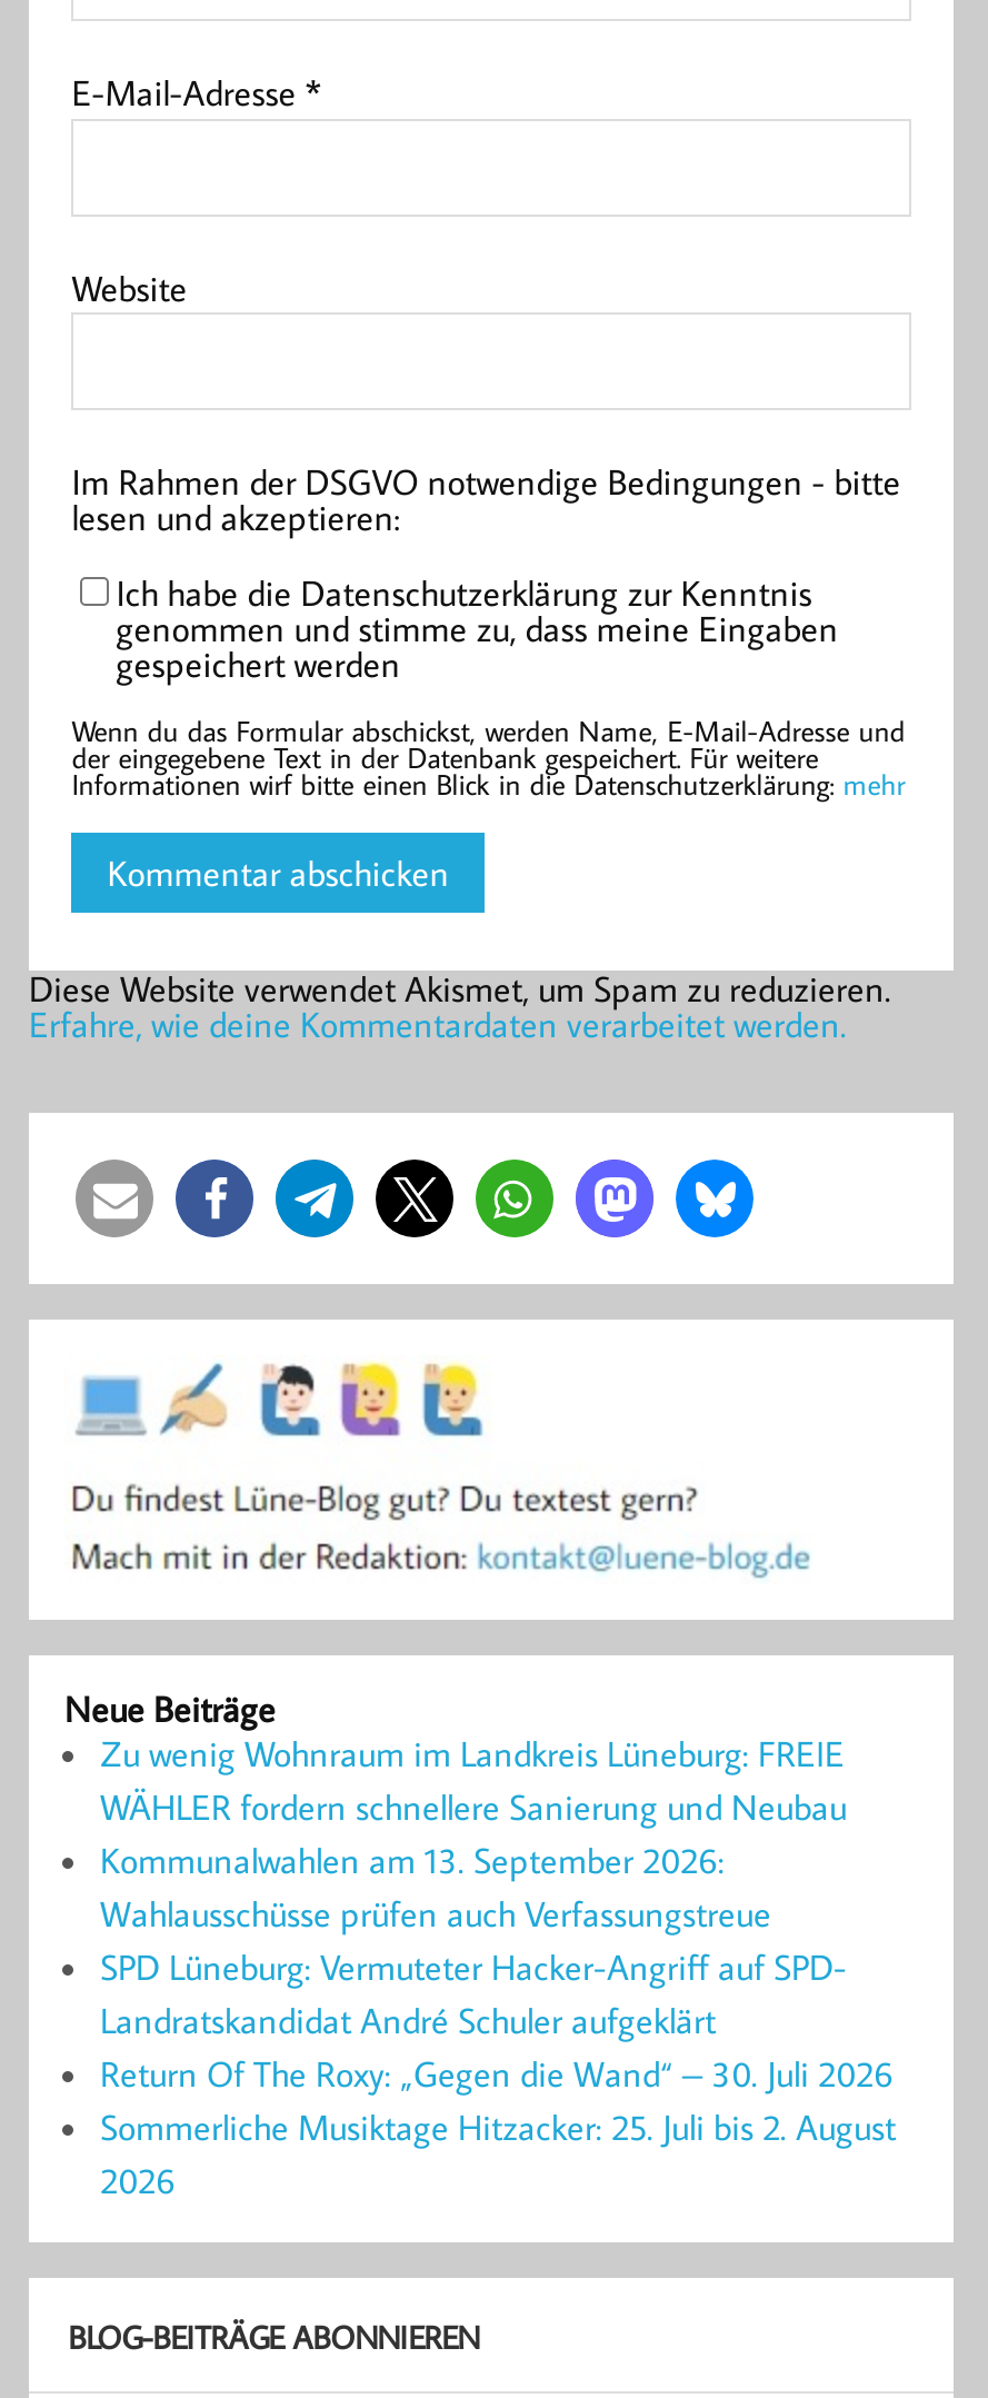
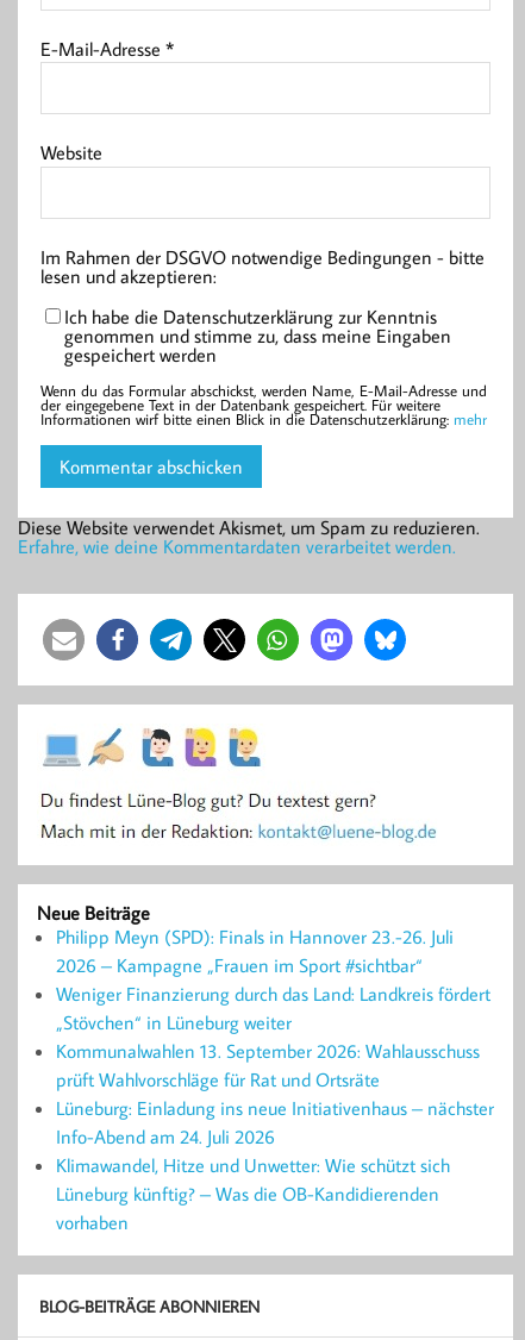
- Zu wenig Wohnraum im Landkreis Lüneburg: FREIE
- WÄHLER fordern schnellere Sanierung und Neubau
- Kommunalwahlen am 13. September 2026:
- Wahlausschüsse prüfen auch Verfassungstreue
- SPD Lüneburg: Vermuteter Hacker-Angriff auf SPD-
- Landratskandidat André Schuler aufgeklärt
- Return Of The Roxy: „Gegen die Wand“ – 30. Juli 2026
- Sommerliche Musiktage Hitzacker: 25. Juli bis 2. August
- 2026
+ Philipp Meyn (SPD): Finals in Hannover 23.-26. Juli
+ 2026 – Kampagne „Frauen im Sport #sichtbar“
+ Weniger Finanzierung durch das Land: Landkreis fördert
+ „Stövchen“ in Lüneburg weiter
+ Kommunalwahlen 13. September 2026: Wahlausschuss
+ prüft Wahlvorschläge für Rat und Ortsräte
+ Lüneburg: Einladung ins neue Initiativenhaus – nächster
+ Info-Abend am 24. Juli 2026
+ Klimawandel, Hitze und Unwetter: Wie schützt sich
+ Lüneburg künftig? – Was die OB-Kandidierenden
+ vorhaben
